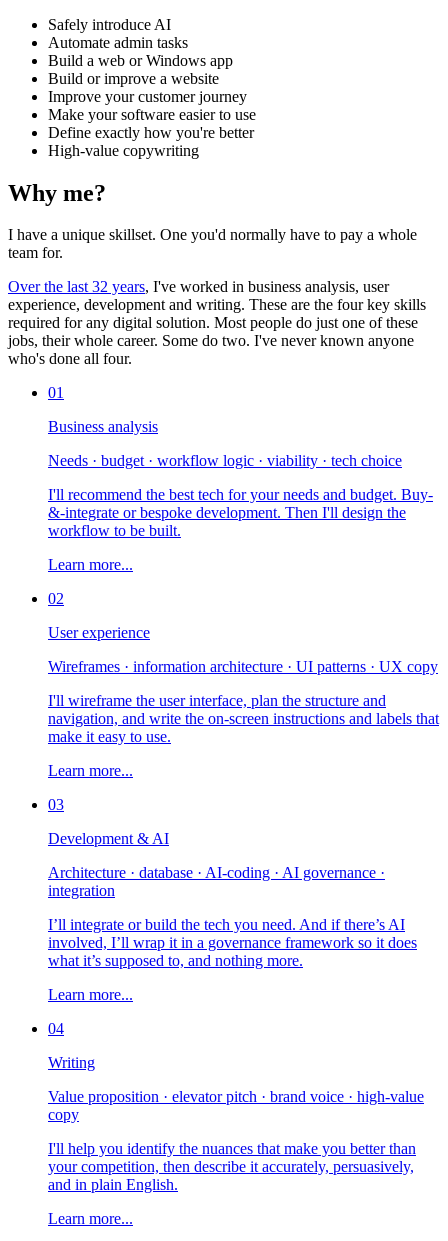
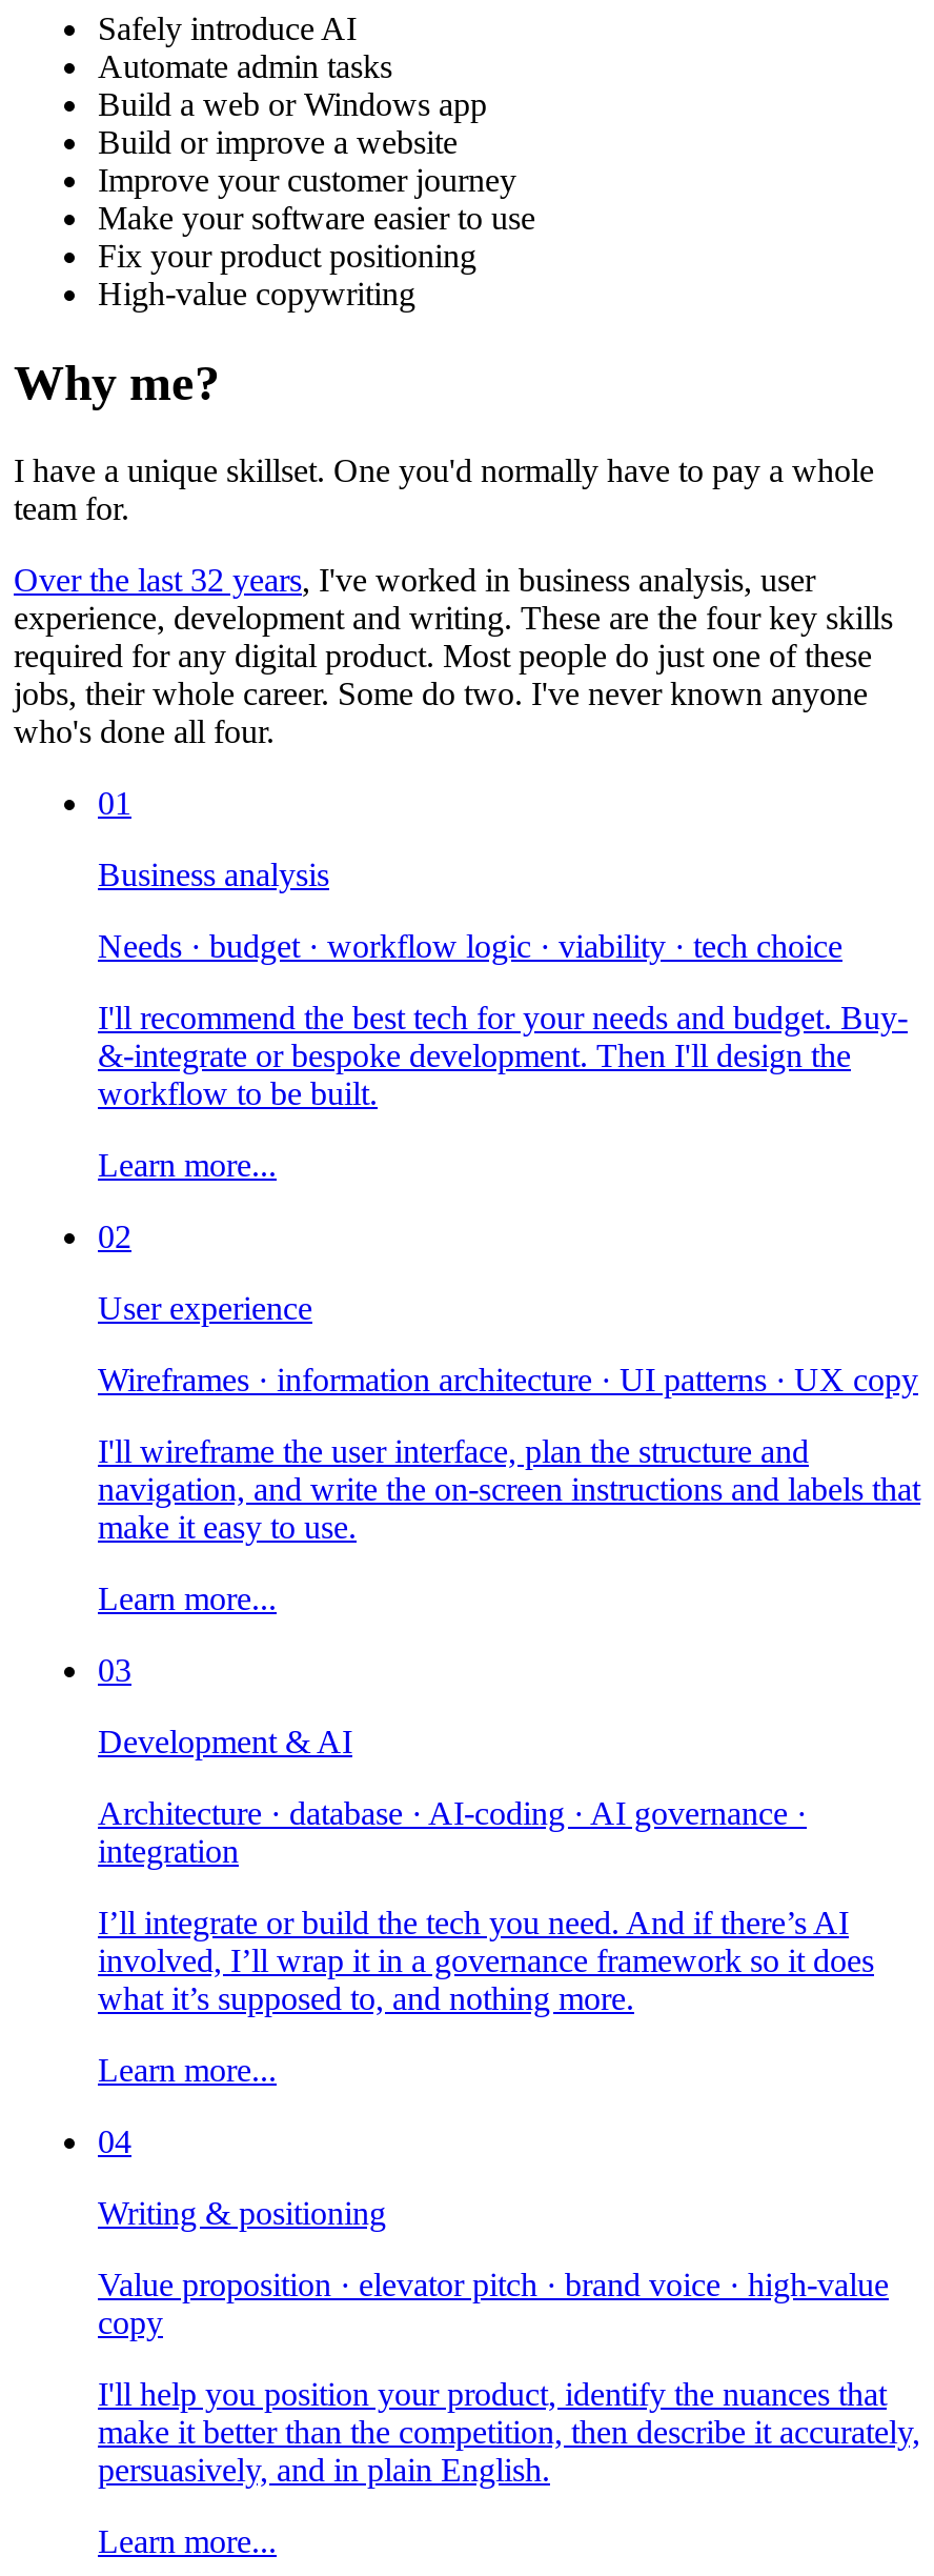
- Define exactly how you're better
+ Fix your product positioning

- required for any digital solution. Most people do just one of these
+ required for any digital product. Most people do just one of these

- Writing
+ Writing & positioning

- I'll help you identify the nuances that make you better than
- your competition, then describe it accurately, persuasively,
- and in plain English.
+ I'll help you position your product, identify the nuances that
+ make it better than the competition, then describe it accurately,
+ persuasively, and in plain English.
